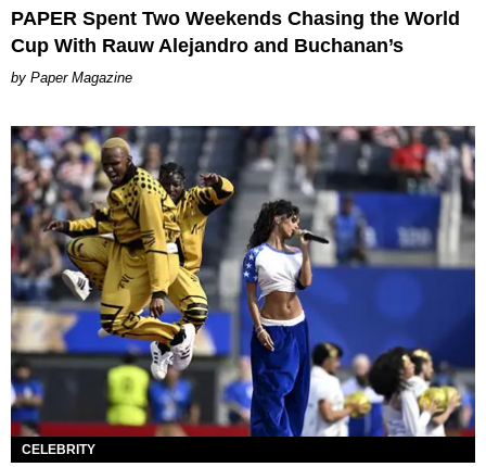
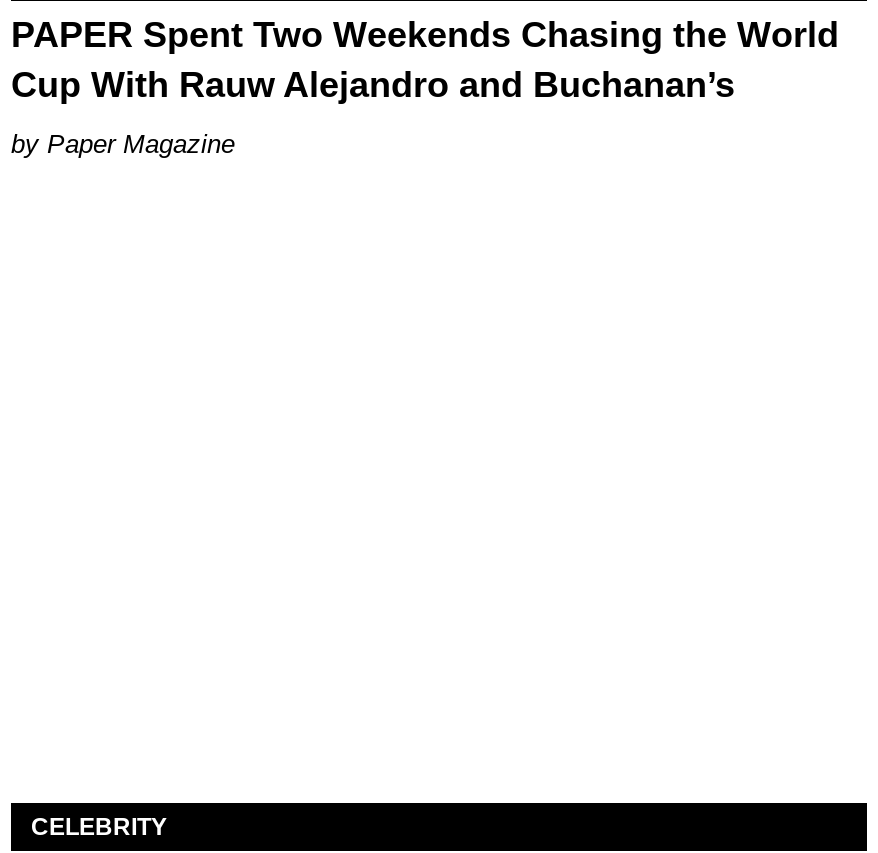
- [image]
